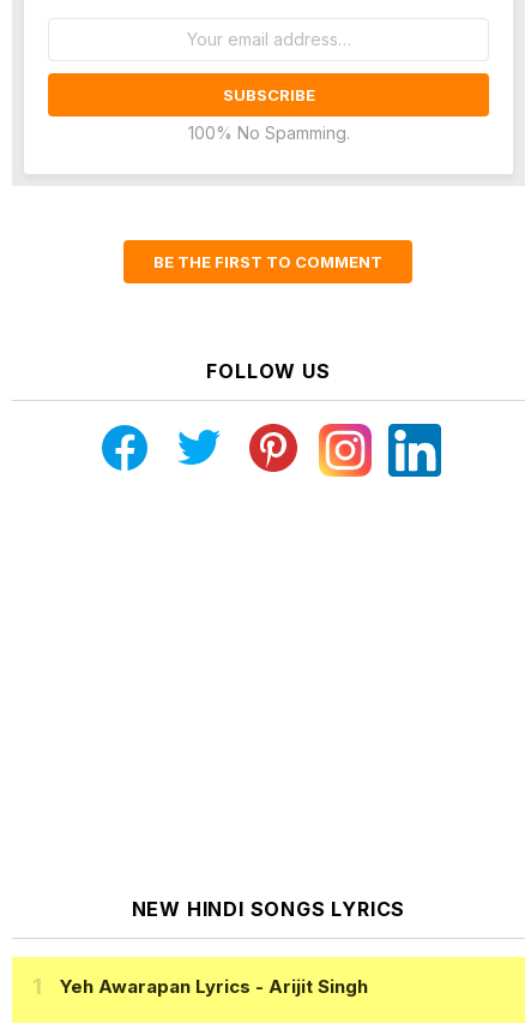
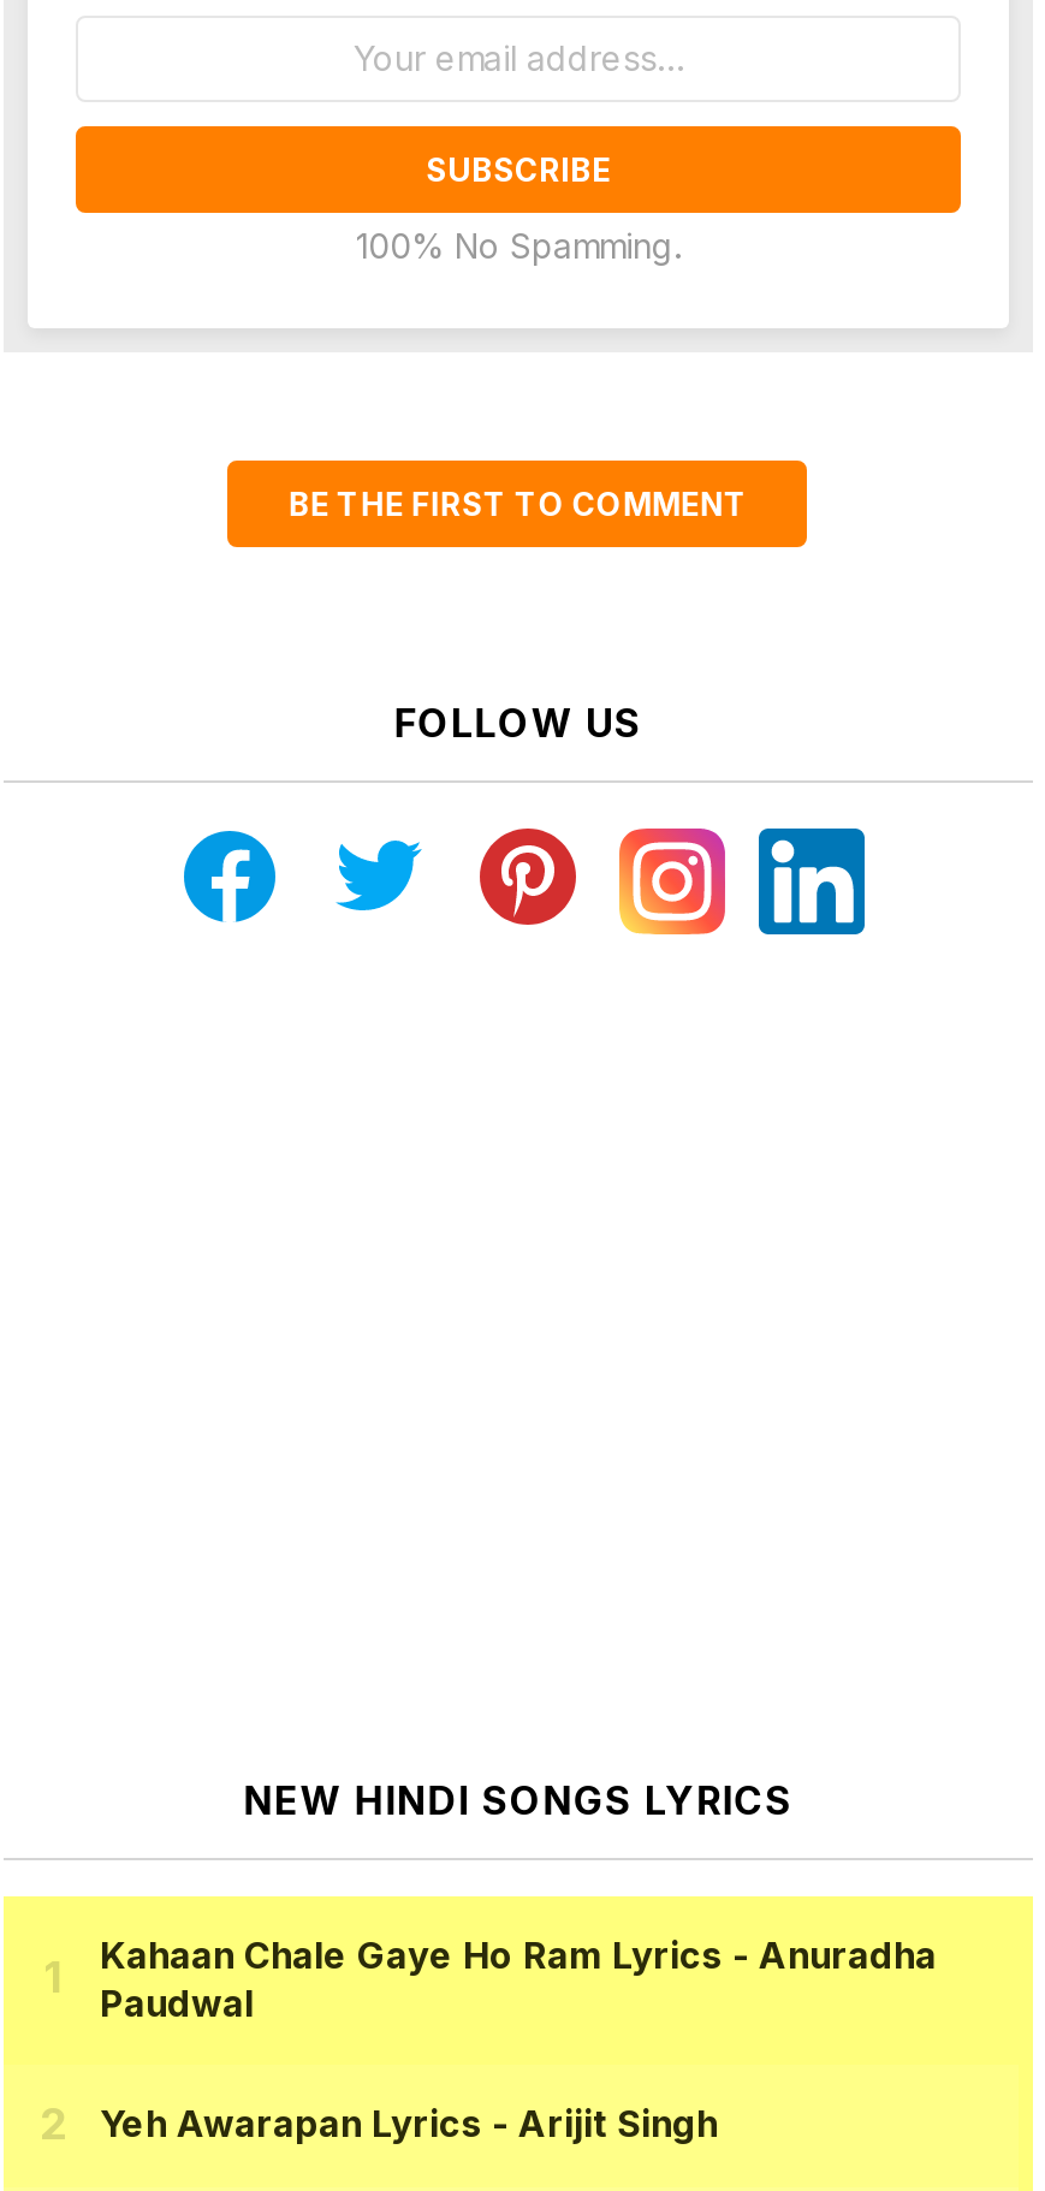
+ Kahaan Chale Gaye Ho Ram Lyrics - Anuradha
+ Paudwal
